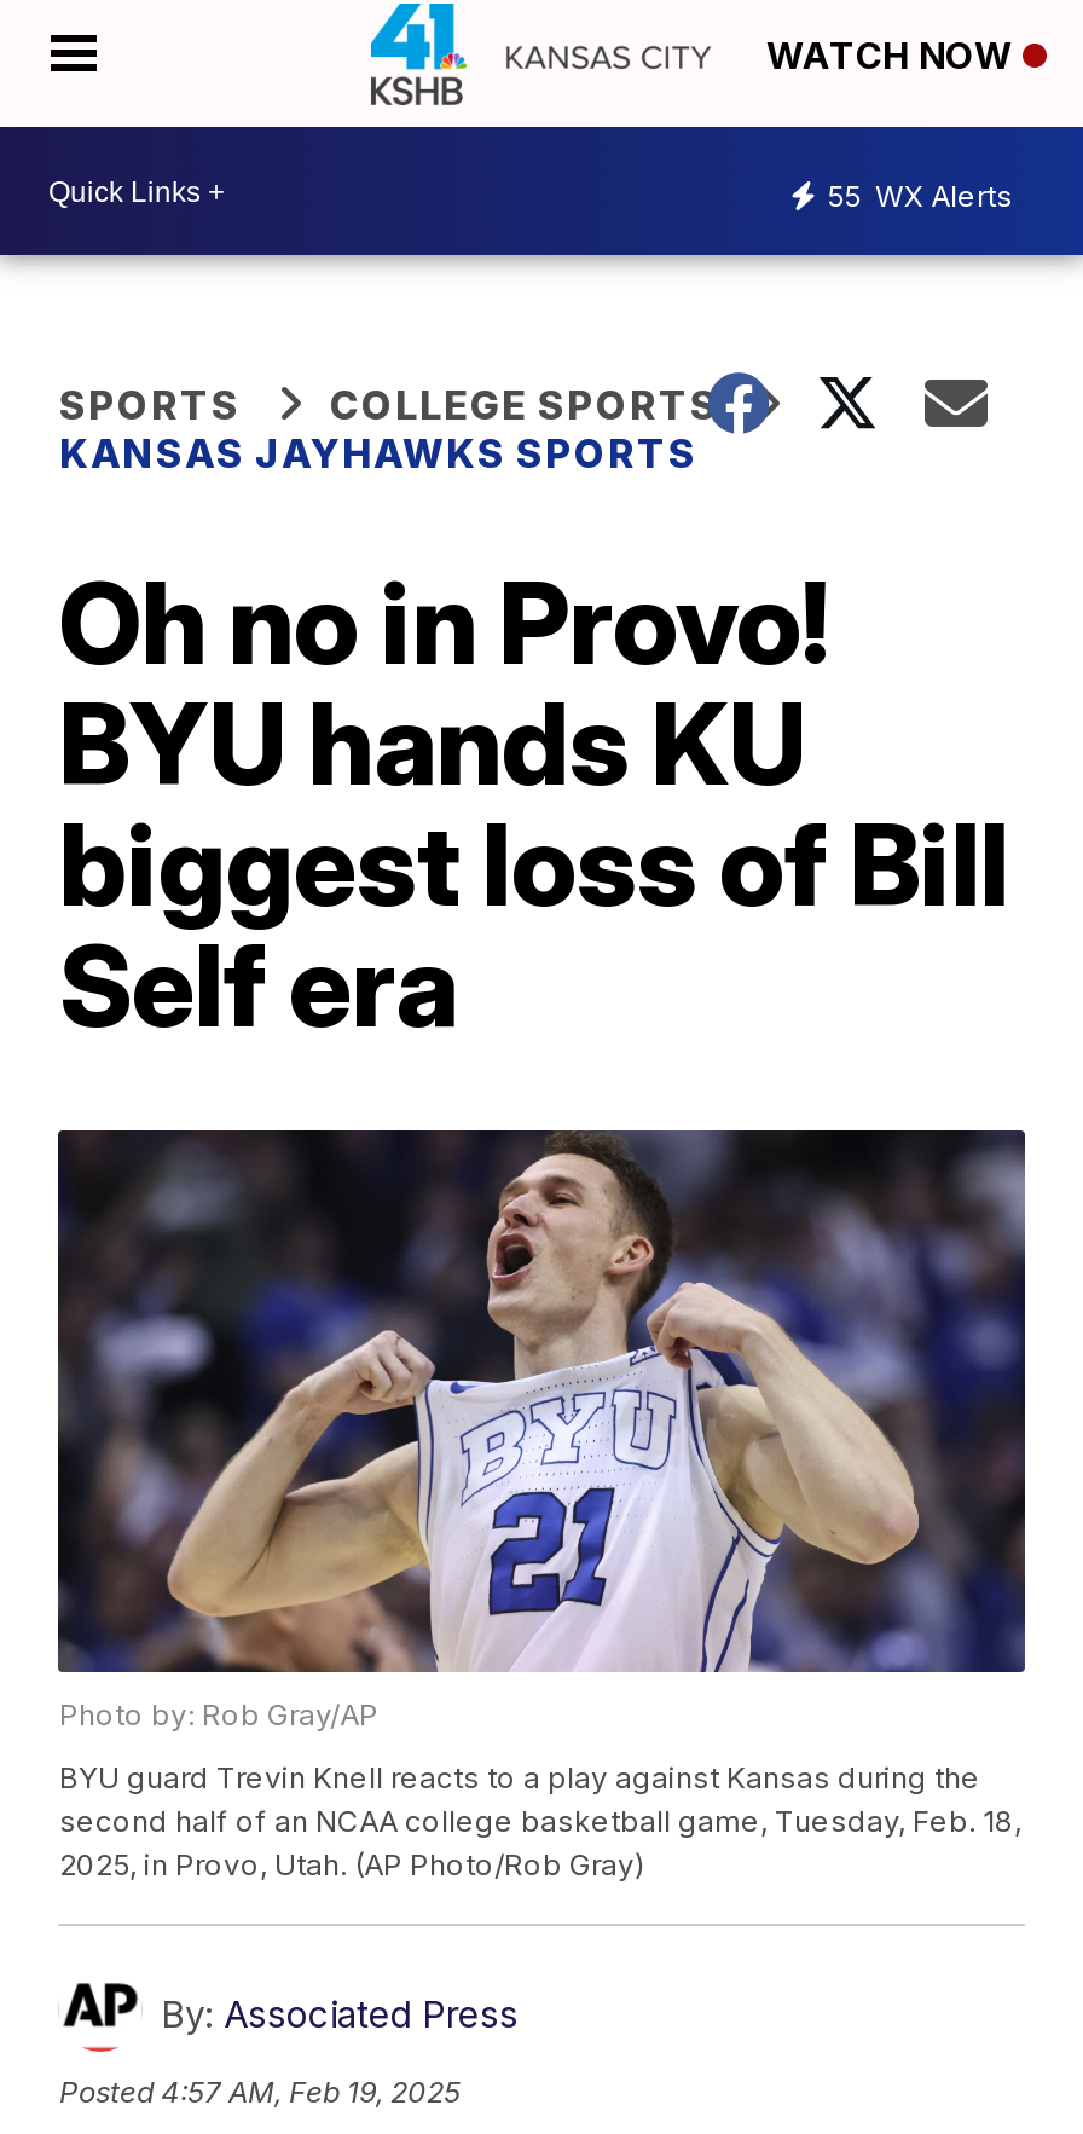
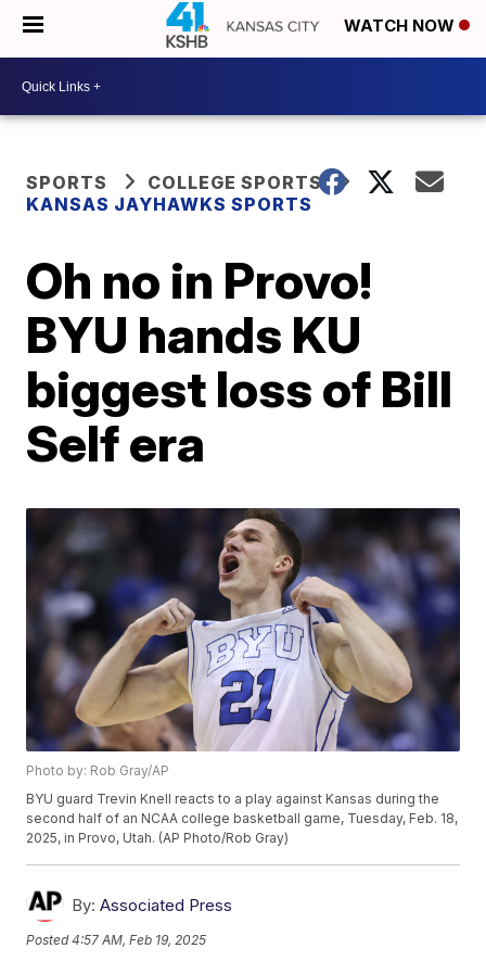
- 55 WX Alerts
